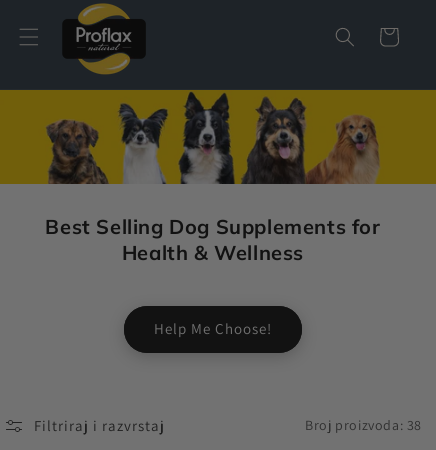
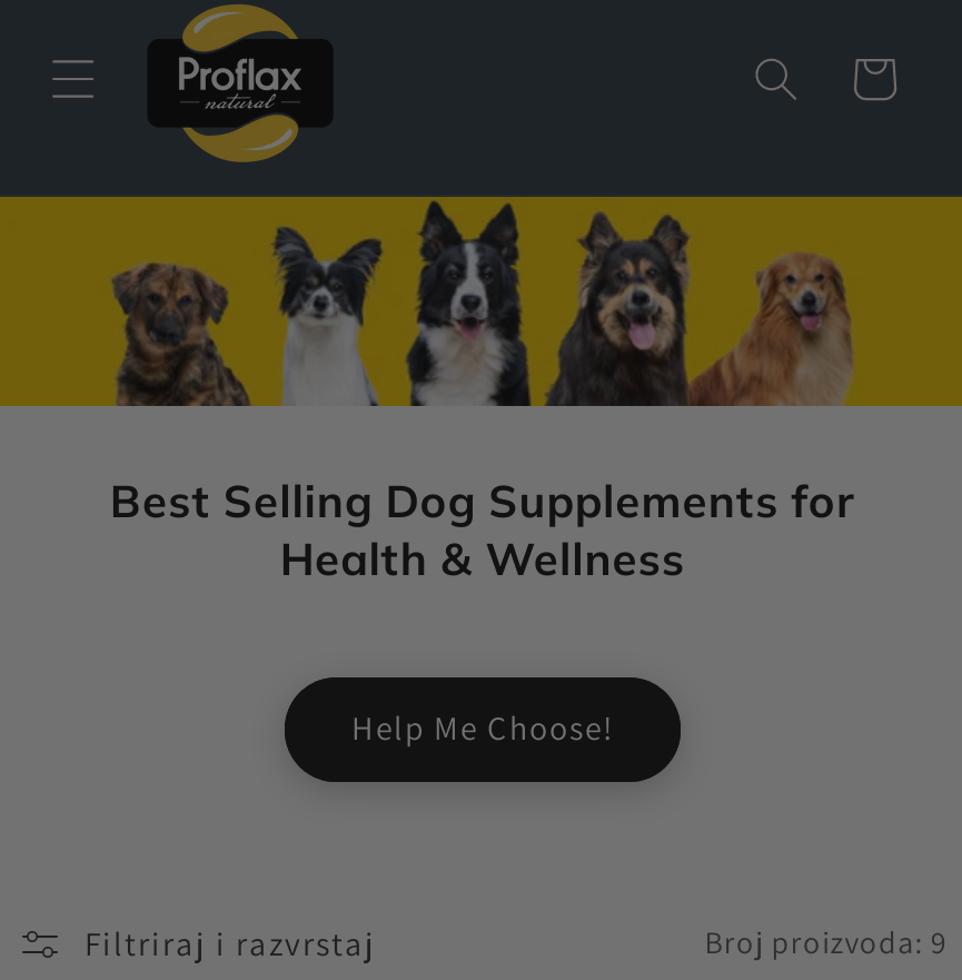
- Broj proizvoda: 38
+ Broj proizvoda: 9
